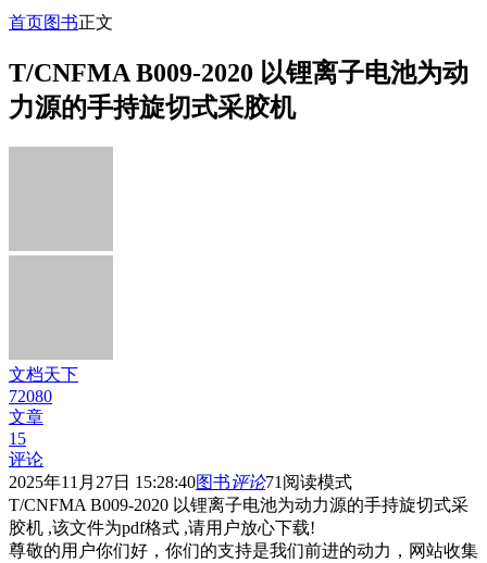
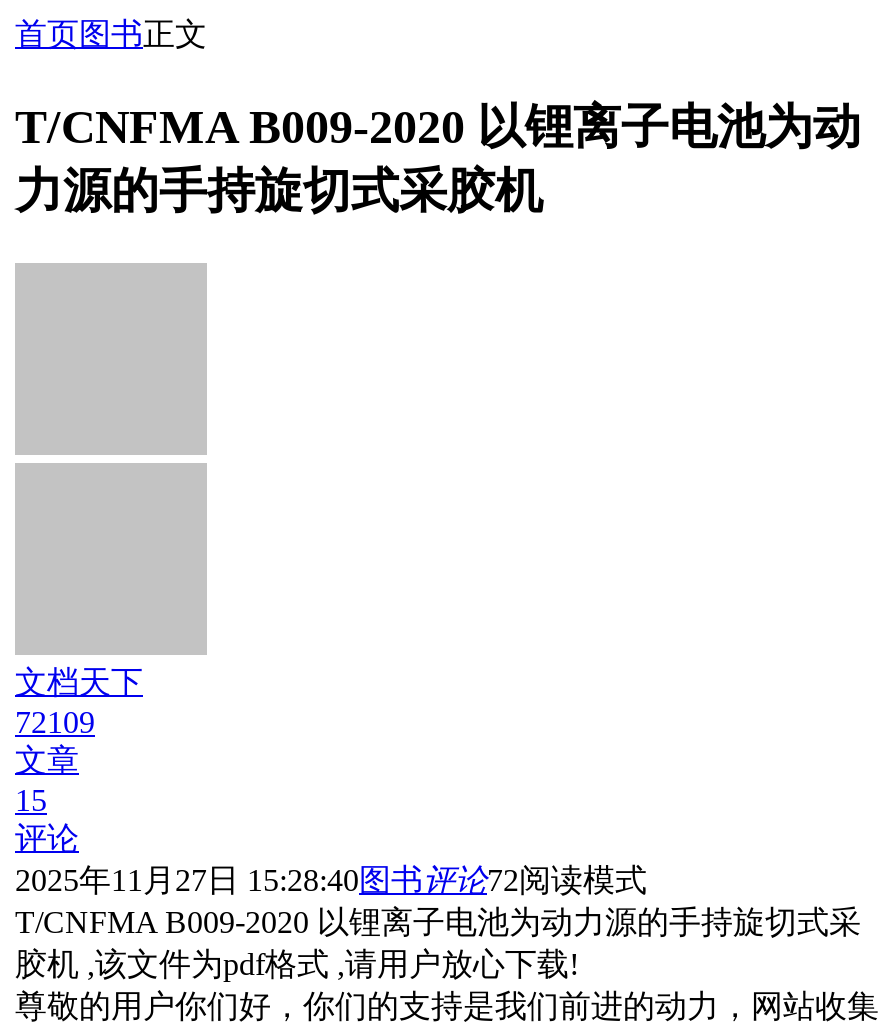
- 72080
+ 72109

- 2025年11月27日 15:28:40图书评论71阅读模式
+ 2025年11月27日 15:28:40图书评论72阅读模式
